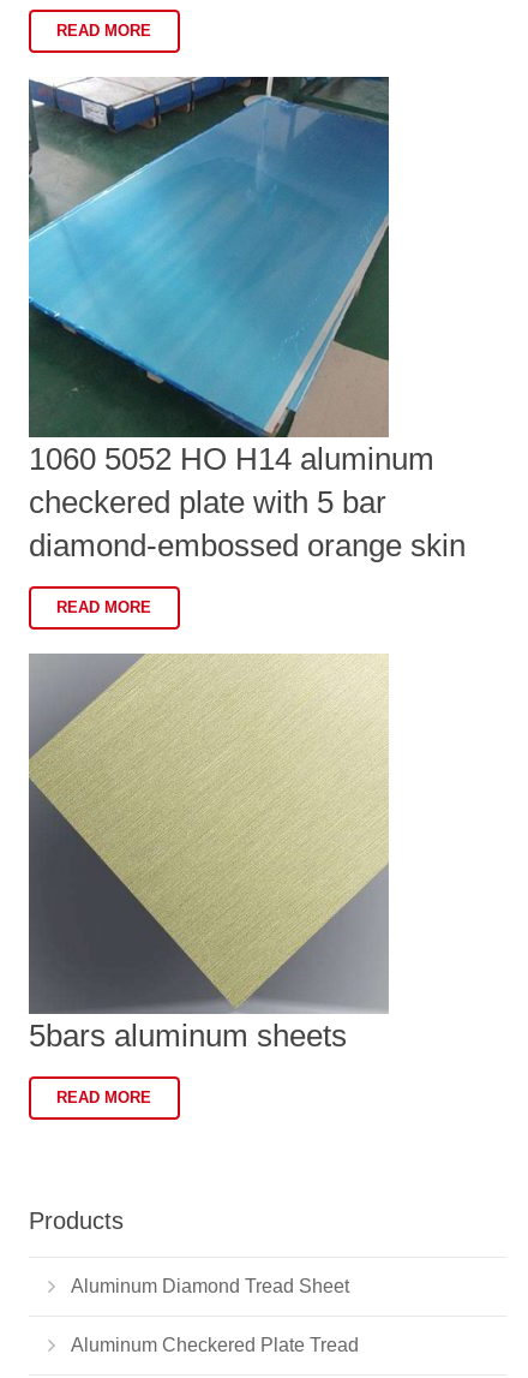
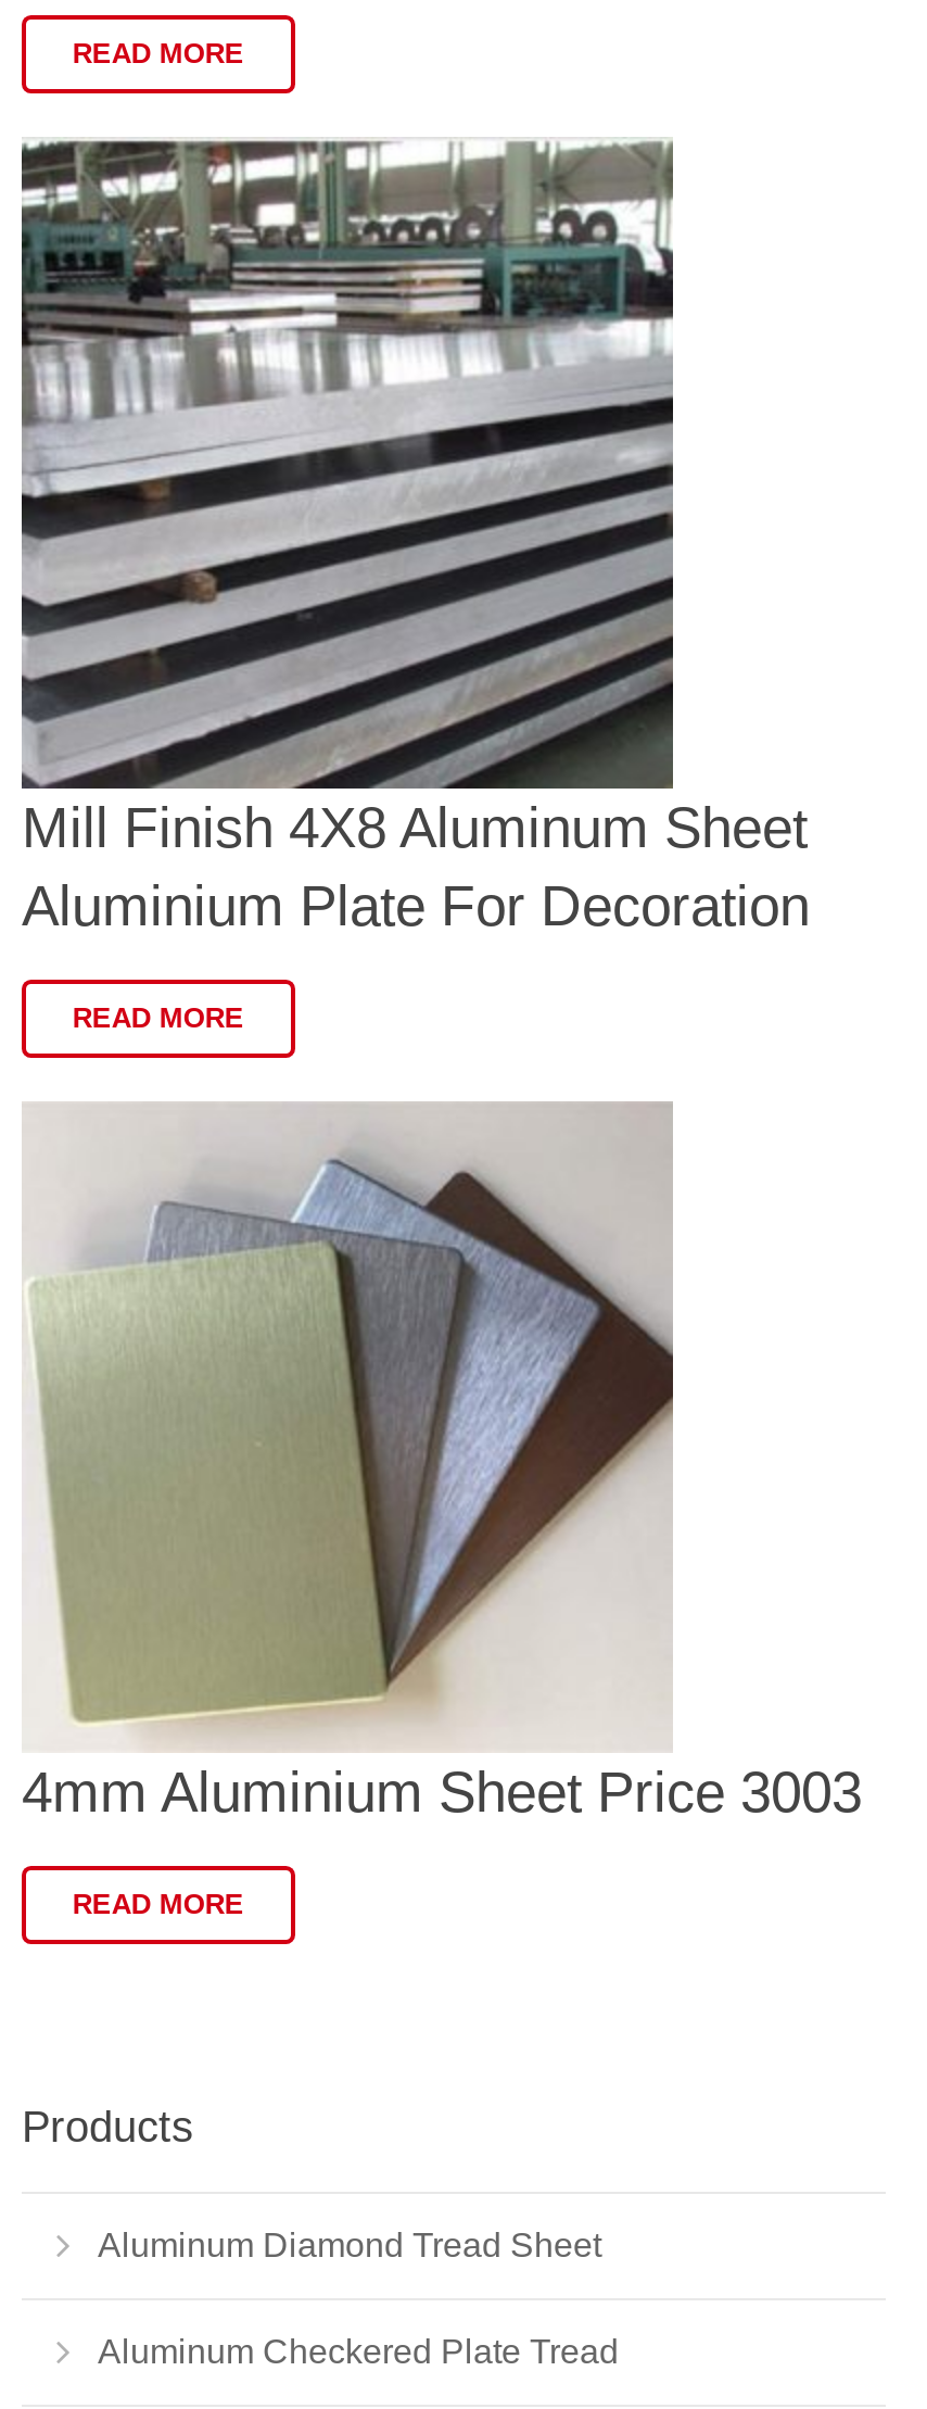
- [image]
+ [image]

- 1060 5052 HO H14 aluminum
- checkered plate with 5 bar
- diamond-embossed orange skin
+ Mill Finish 4X8 Aluminum Sheet
+ Aluminium Plate For Decoration

- [image]
- 5bars aluminum sheets
+ [image]
+ 4mm Aluminium Sheet Price 3003
